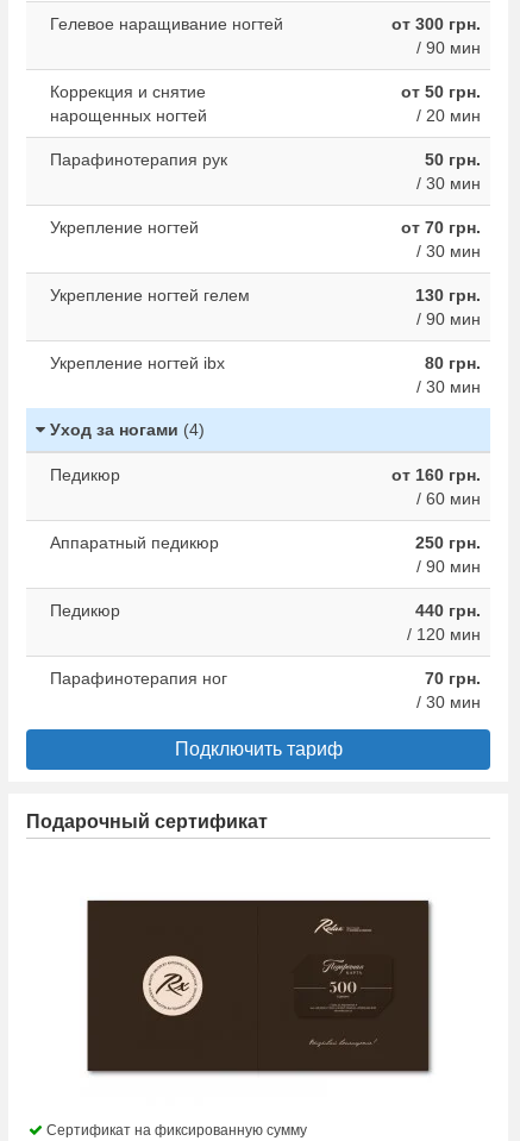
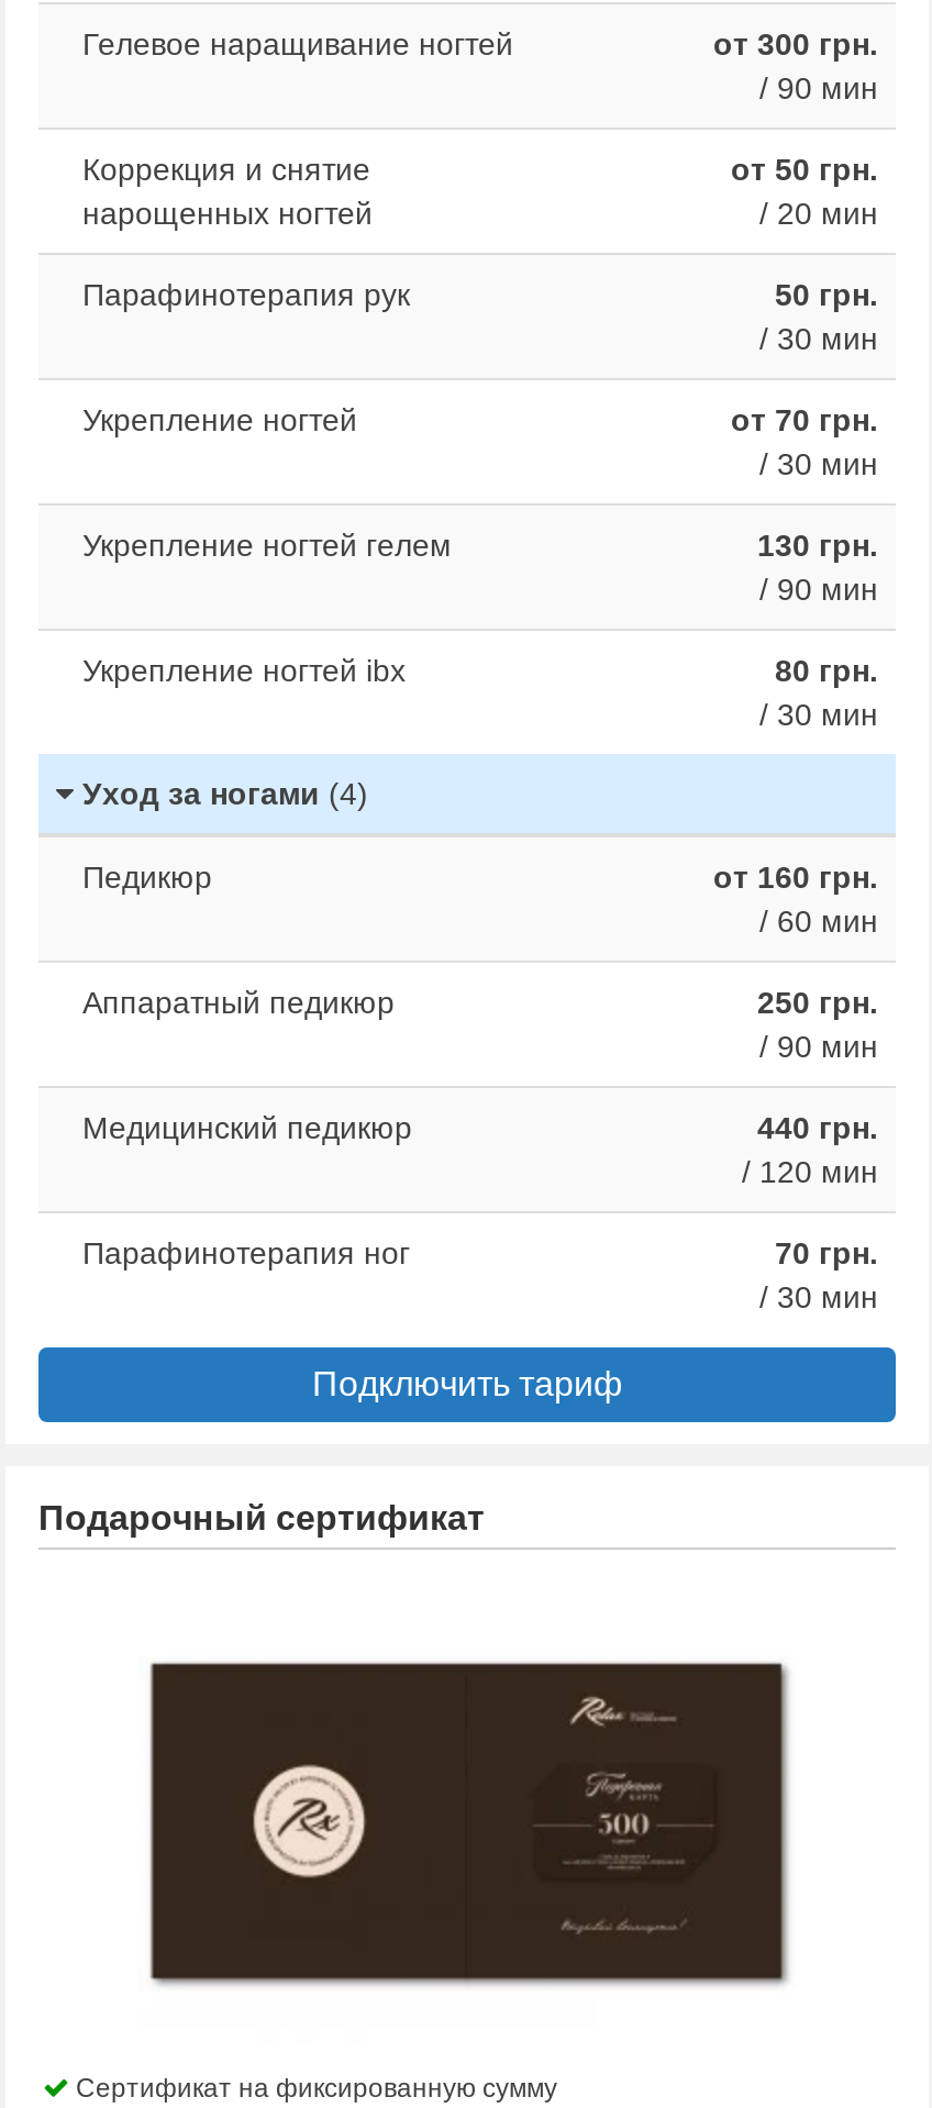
- Педикюр
+ Медицинский педикюр
